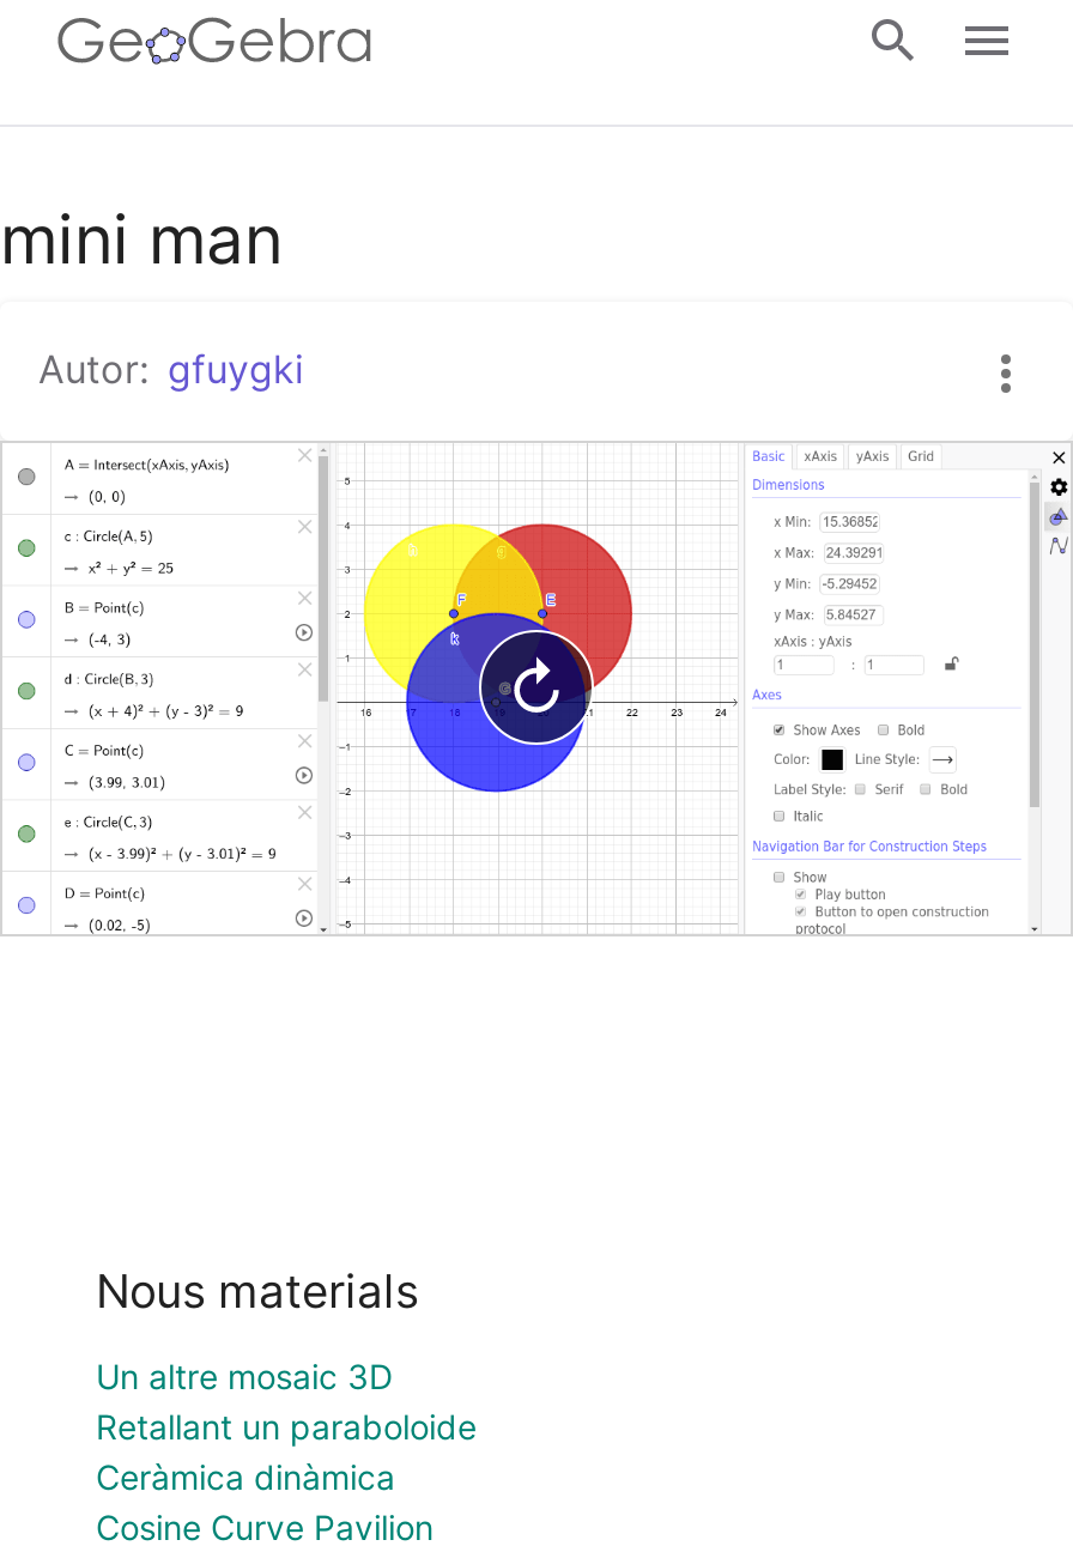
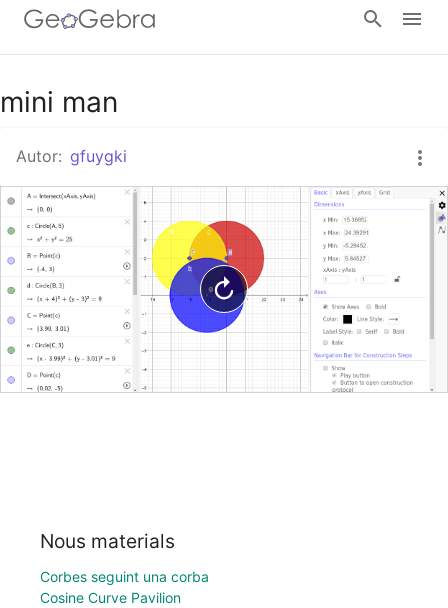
- Un altre mosaic 3D
- Retallant un paraboloide
- Ceràmica dinàmica
+ Corbes seguint una corba
